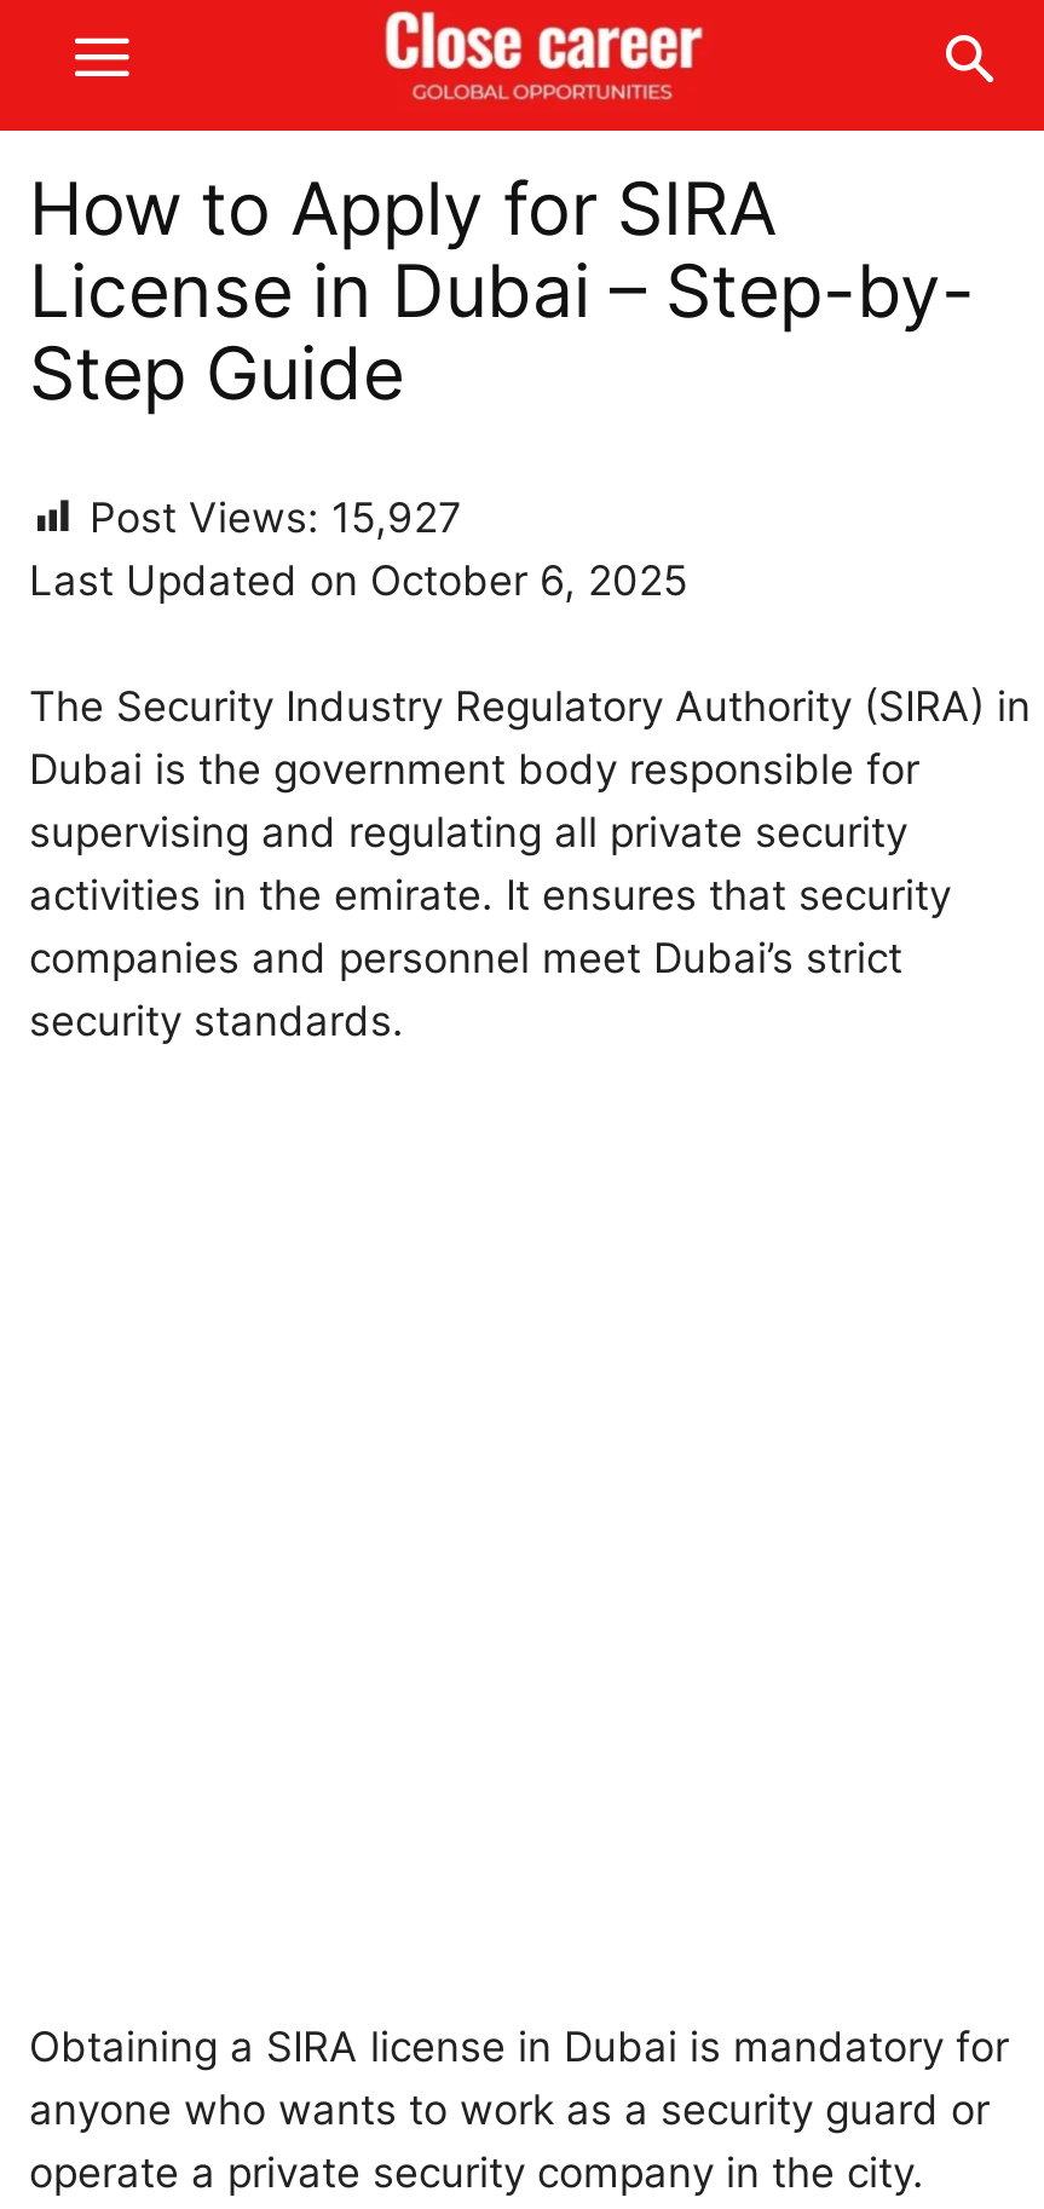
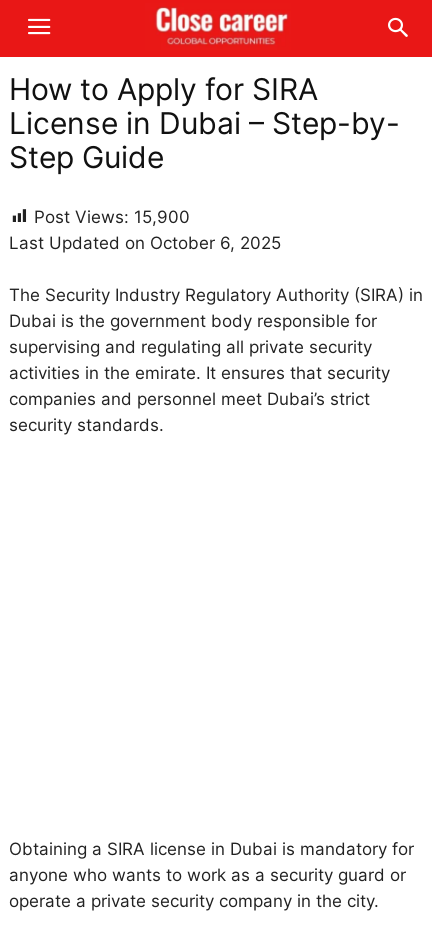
- Post Views: 15,927
+ Post Views: 15,900
